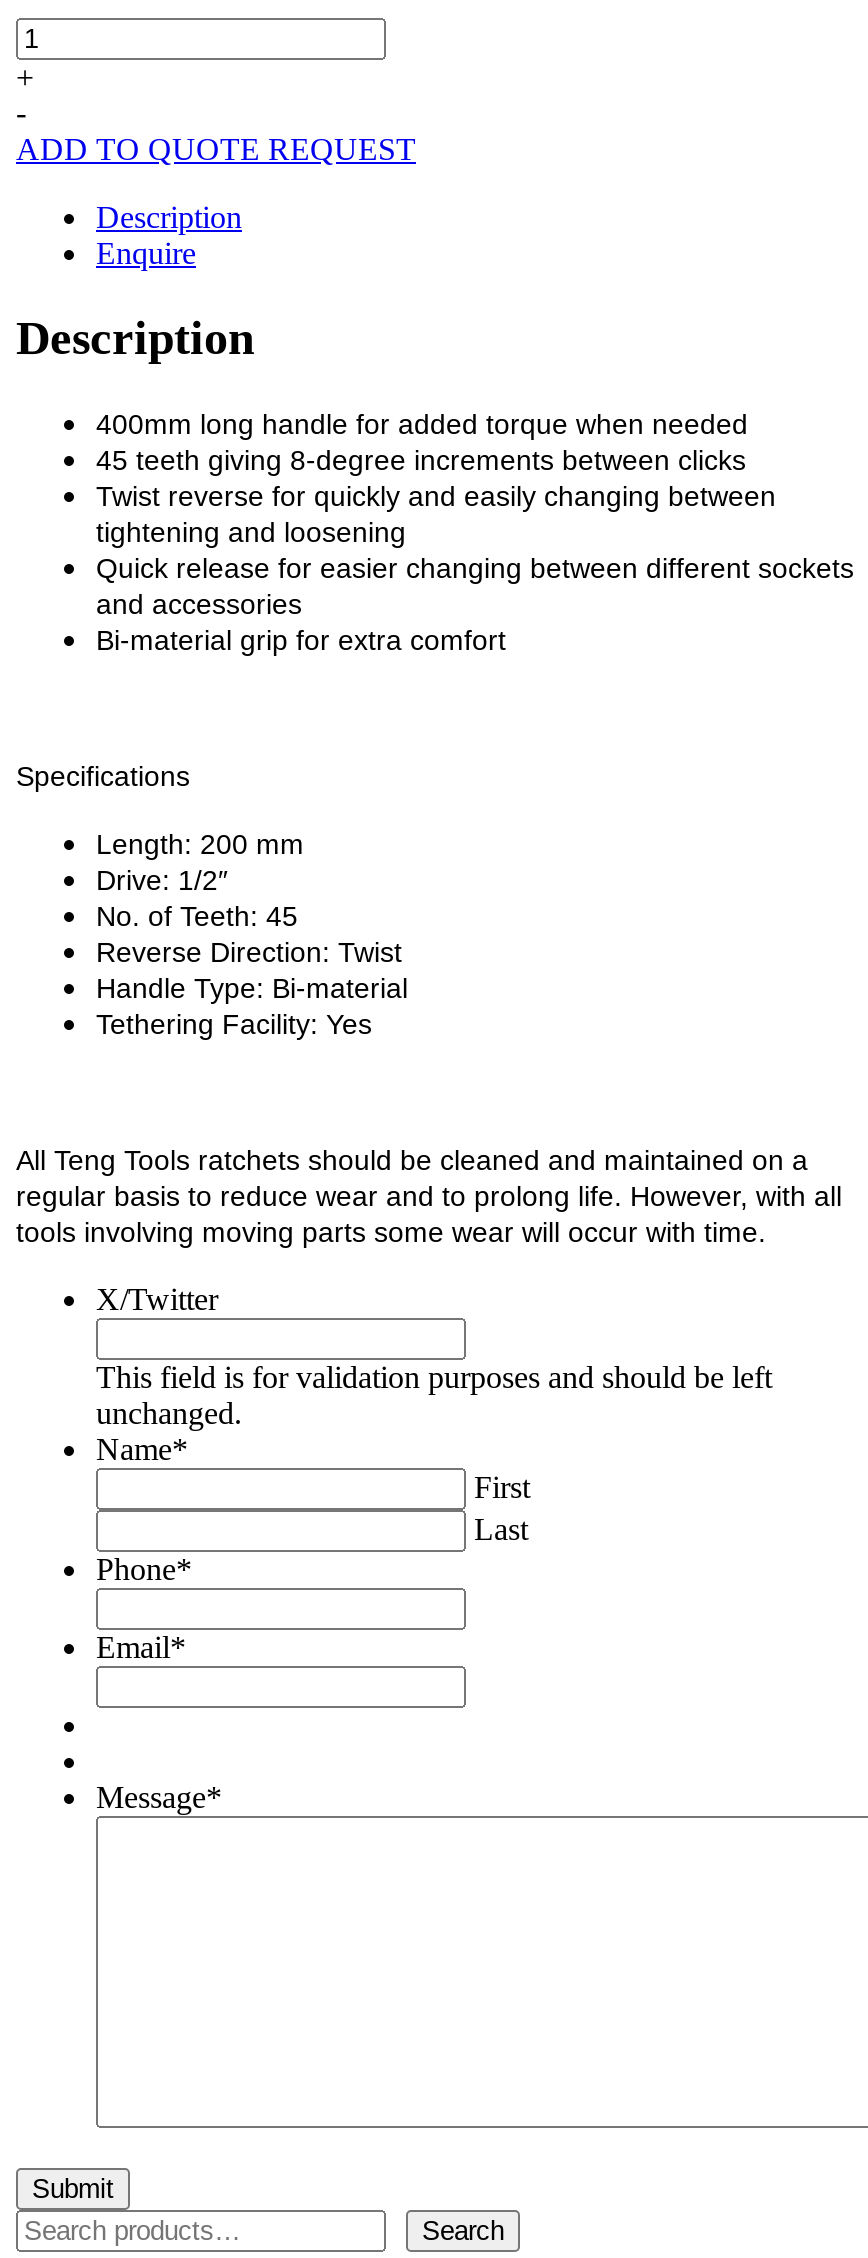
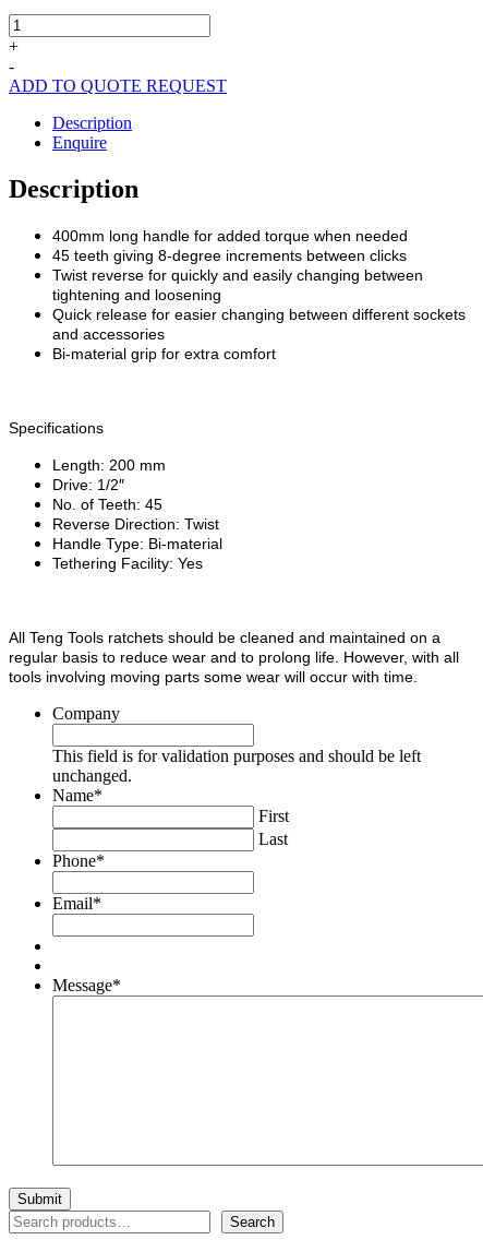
- X/Twitter
+ Company
